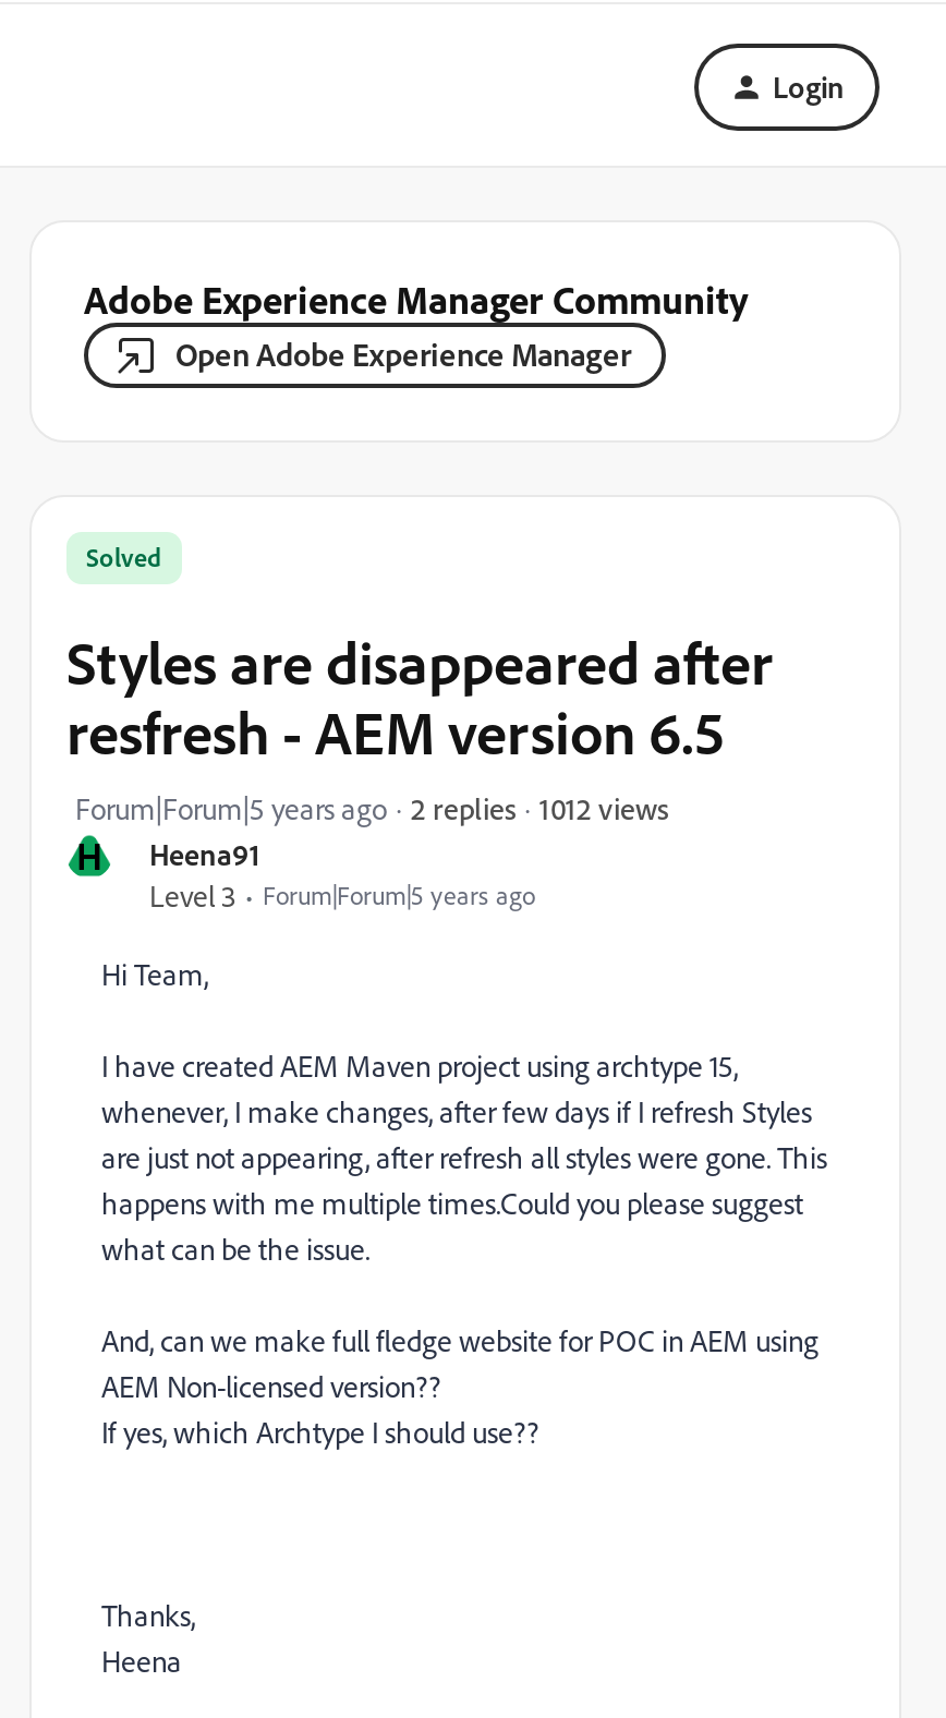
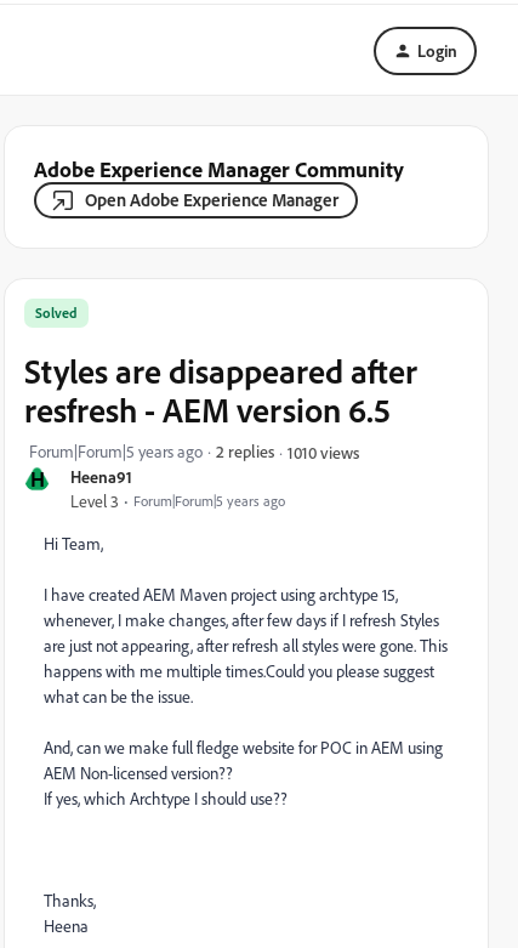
- 1012 views
+ 1010 views
